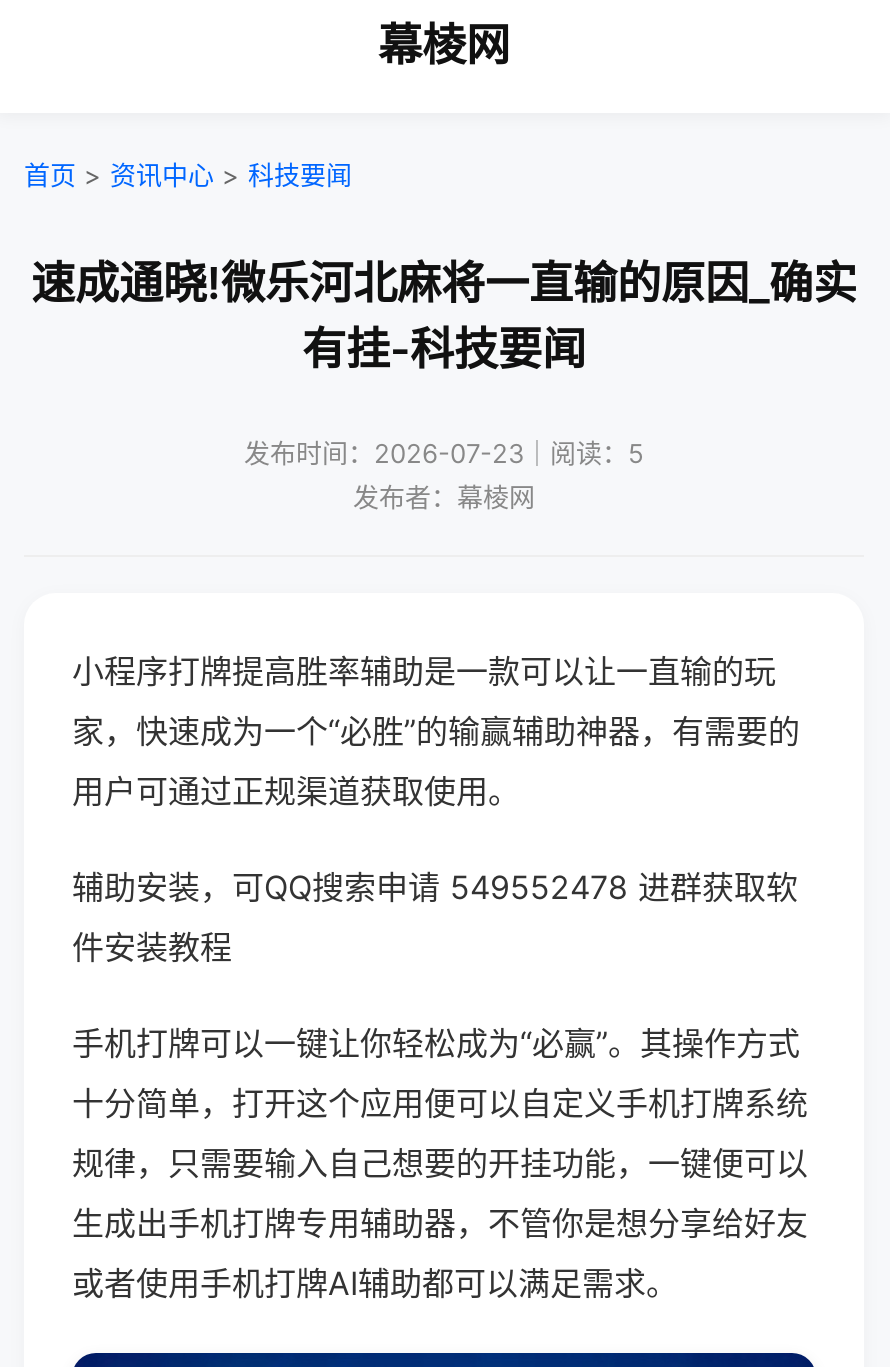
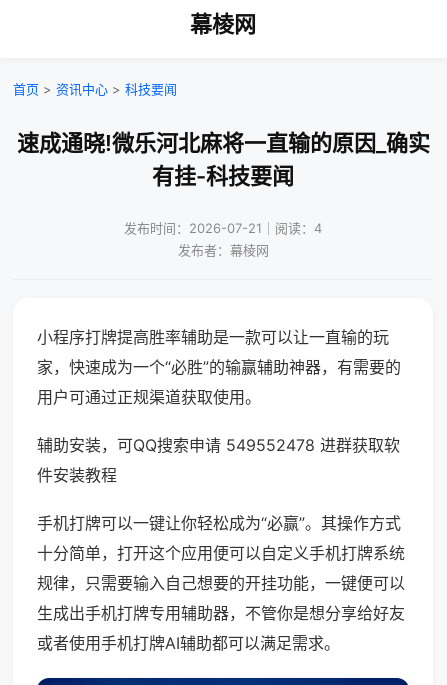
- 发布时间：2026-07-23｜阅读：5
+ 发布时间：2026-07-21｜阅读：4
